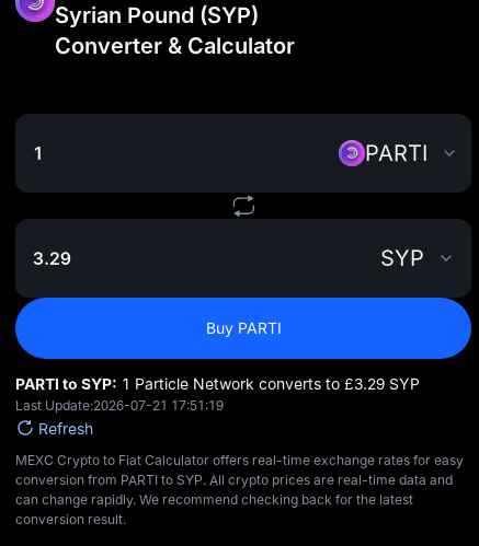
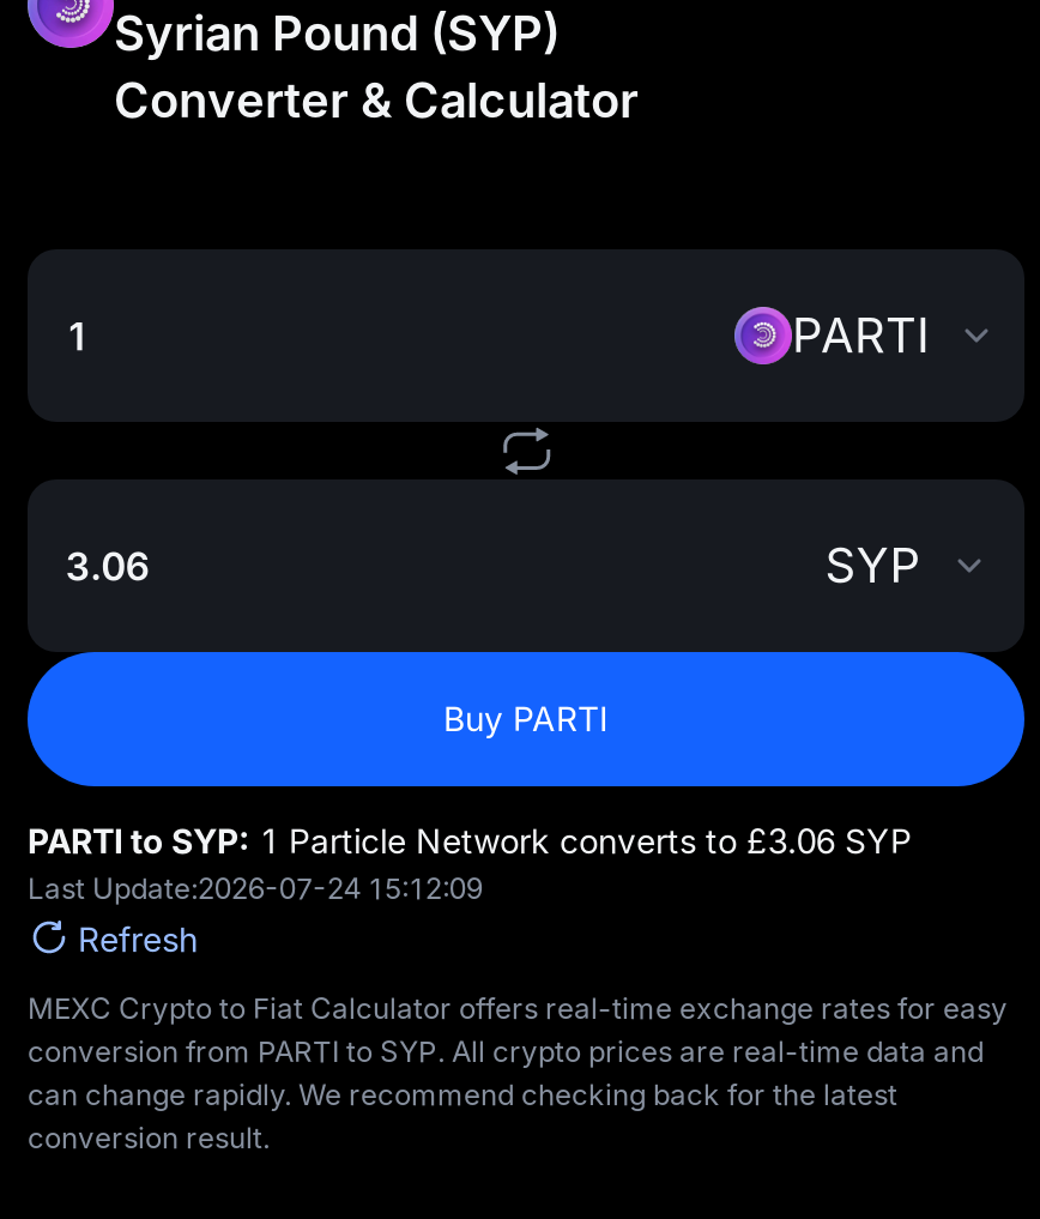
- PARTI to SYP: 1 Particle Network converts to £3.29 SYP
+ PARTI to SYP: 1 Particle Network converts to £3.06 SYP

- Last Update:2026-07-21 17:51:19
+ Last Update:2026-07-24 15:12:09
